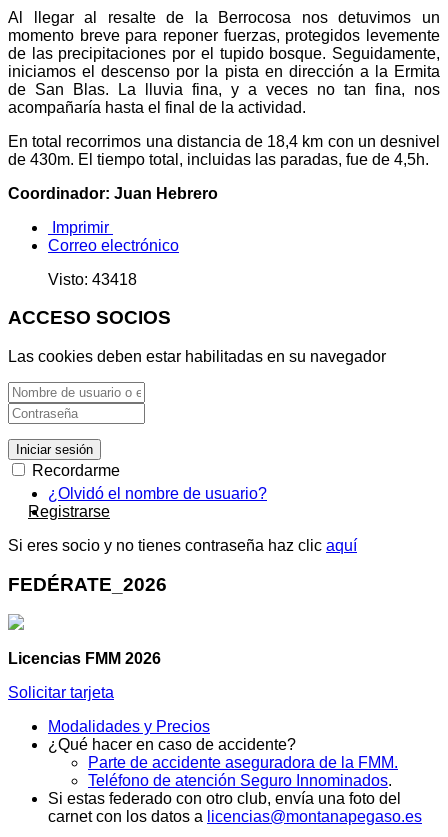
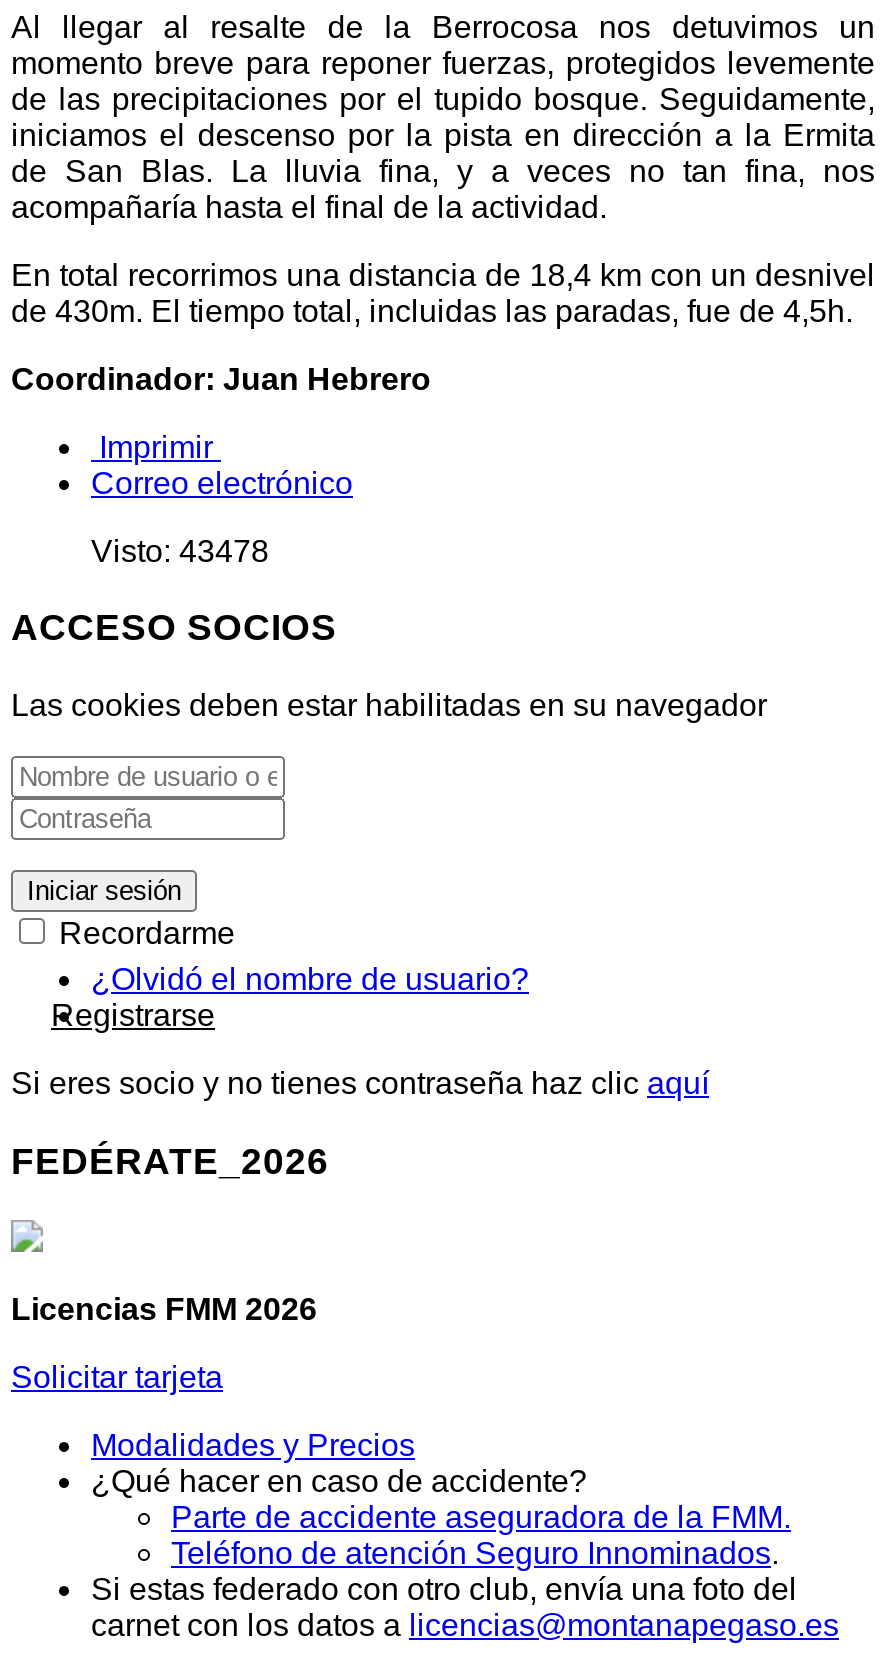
- Visto: 43418
+ Visto: 43478
